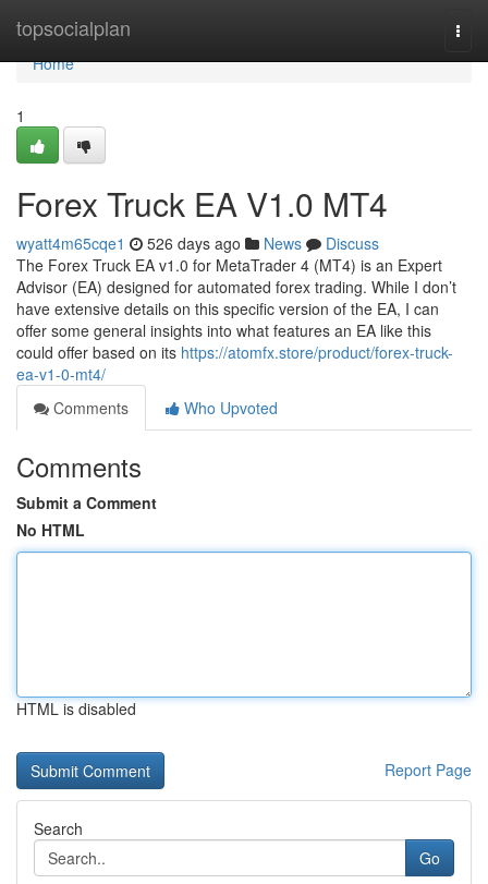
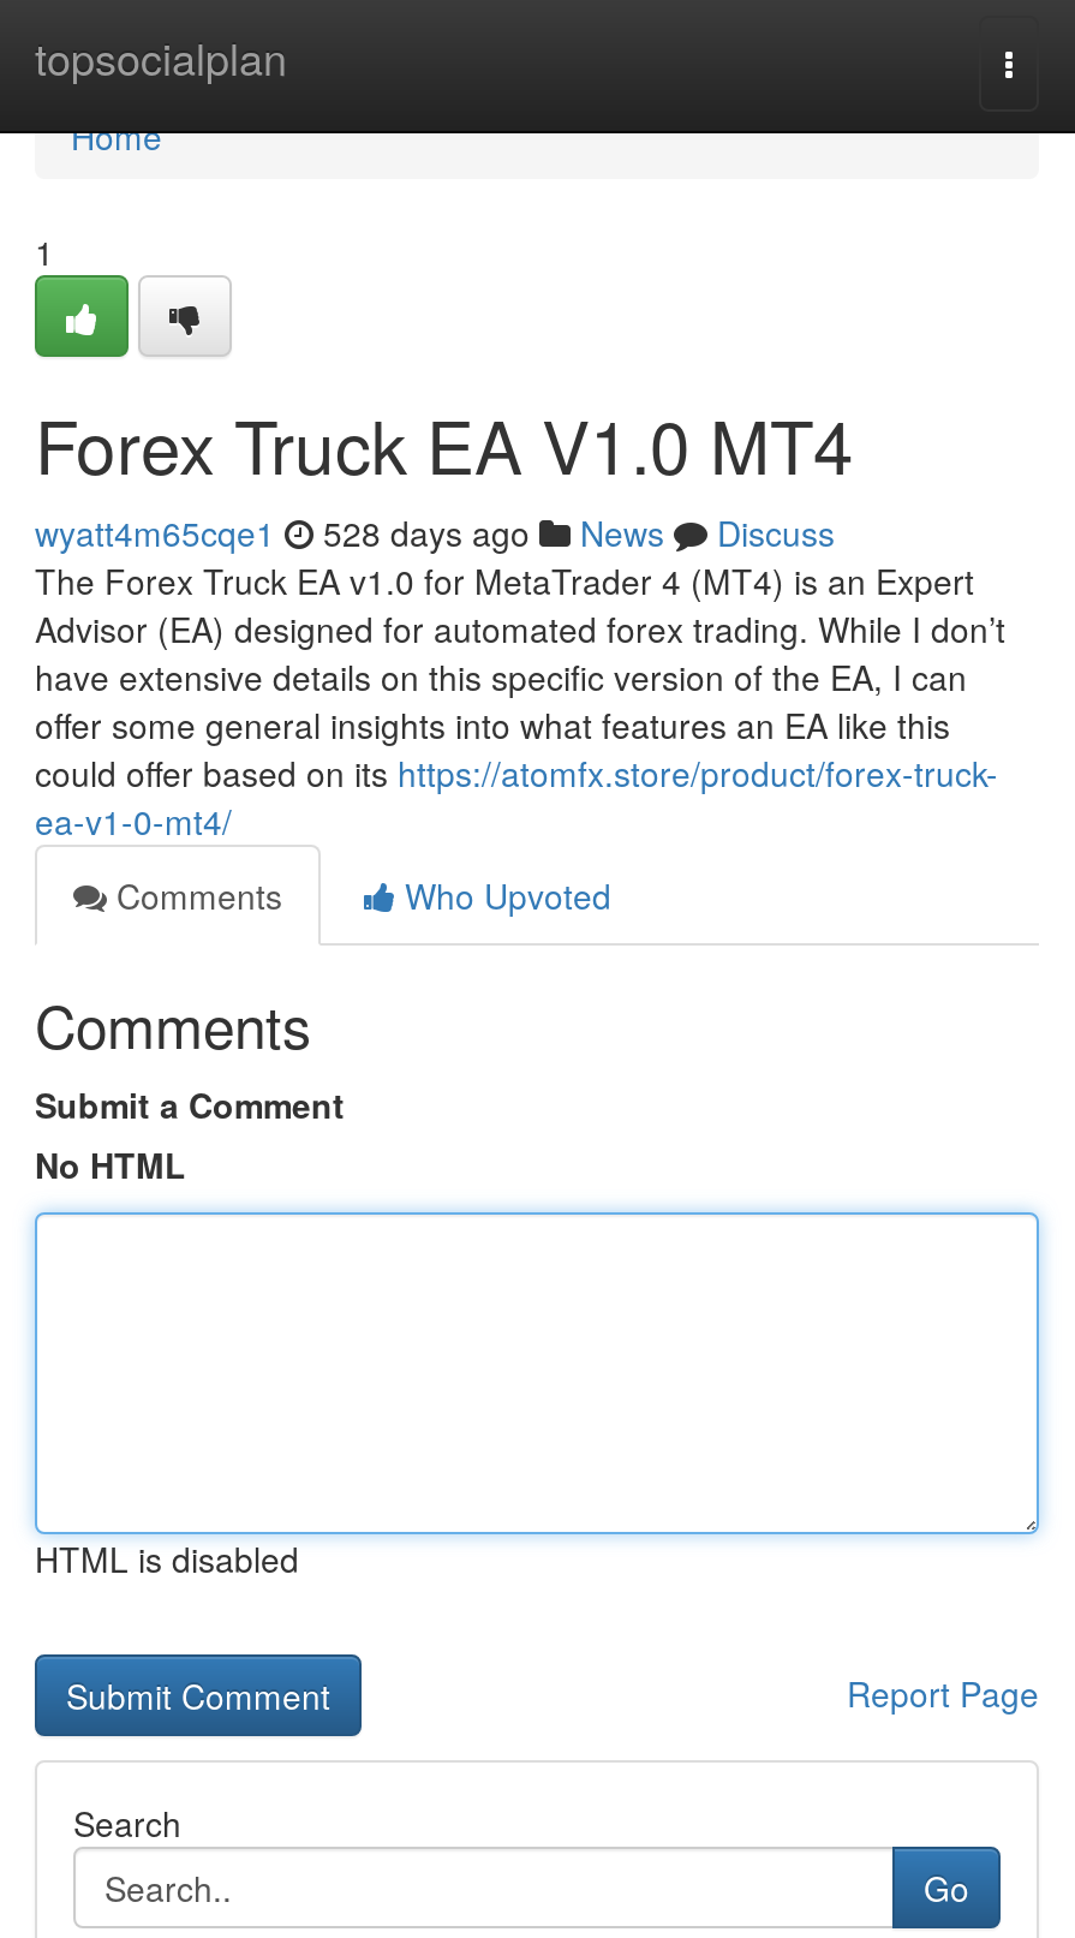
- wyatt4m65cqe1 526 days ago News Discuss
+ wyatt4m65cqe1 528 days ago News Discuss
